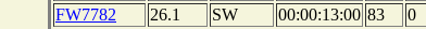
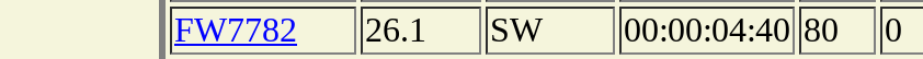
- 00:00:13:00 83
+ 00:00:04:40 80
